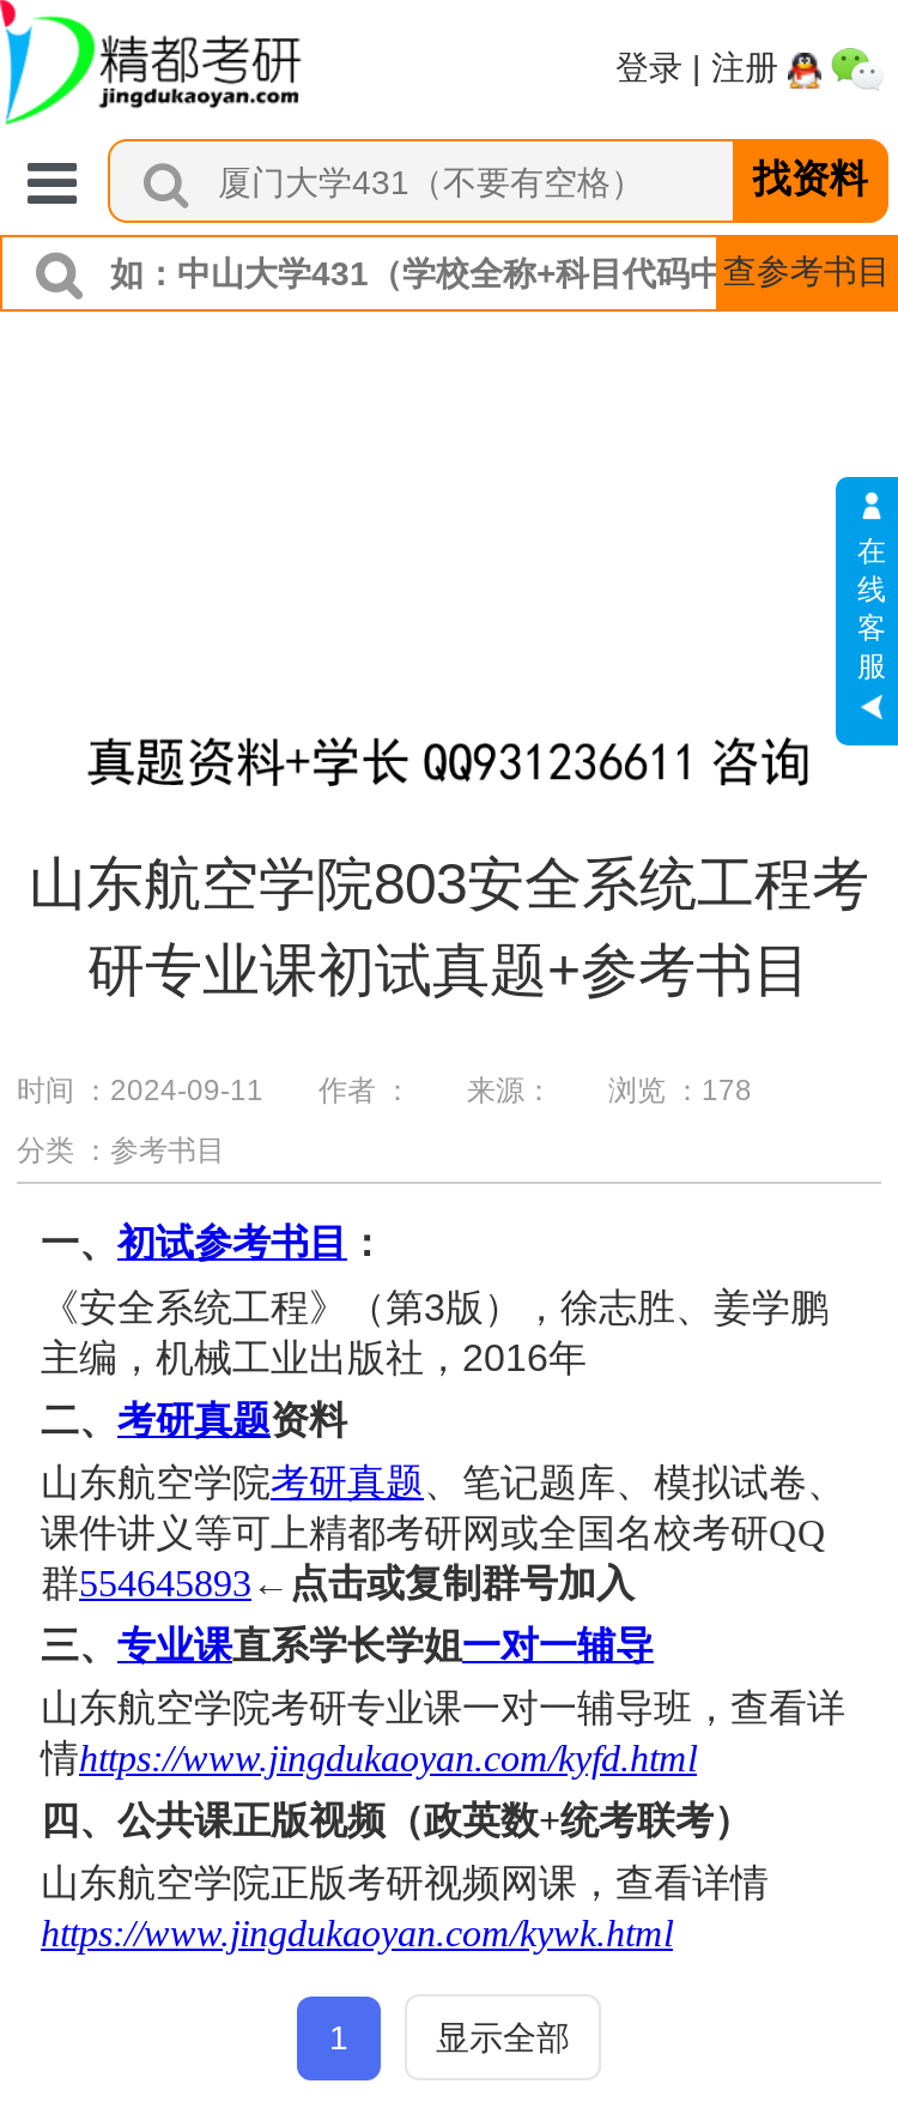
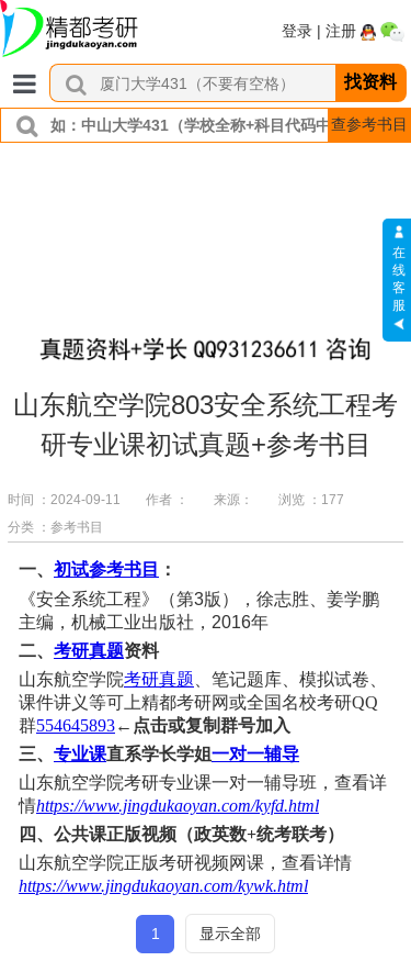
- 时间 ：2024-09-11 作者 ： 来源： 浏览 ：178
+ 时间 ：2024-09-11 作者 ： 来源： 浏览 ：177
